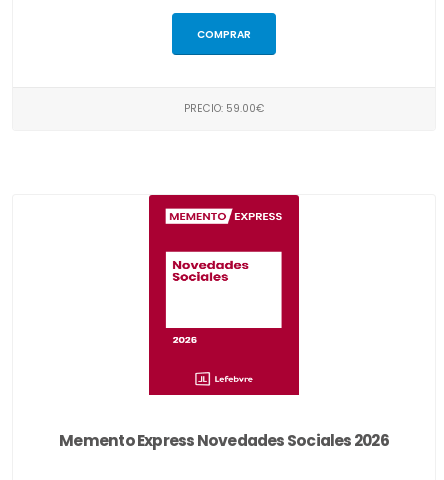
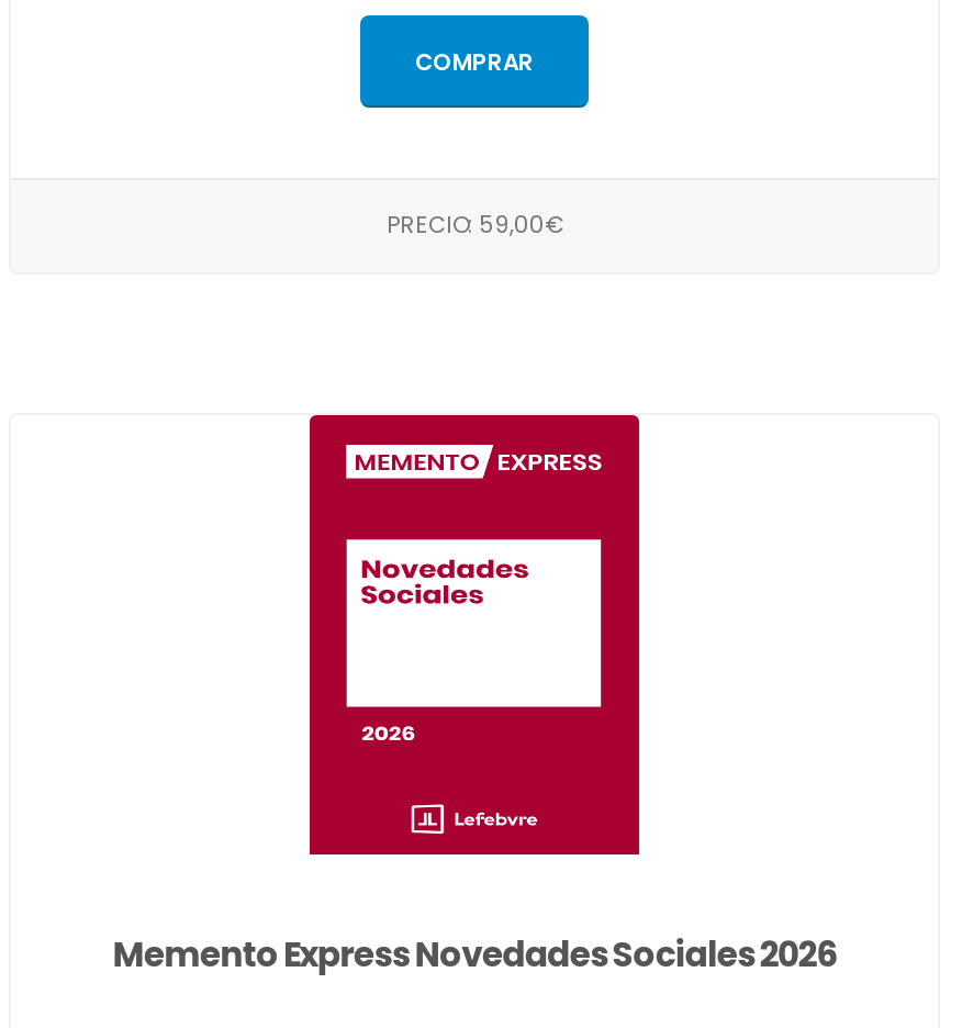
- PRECIO: 59.00€
+ PRECIO: 59,00€
